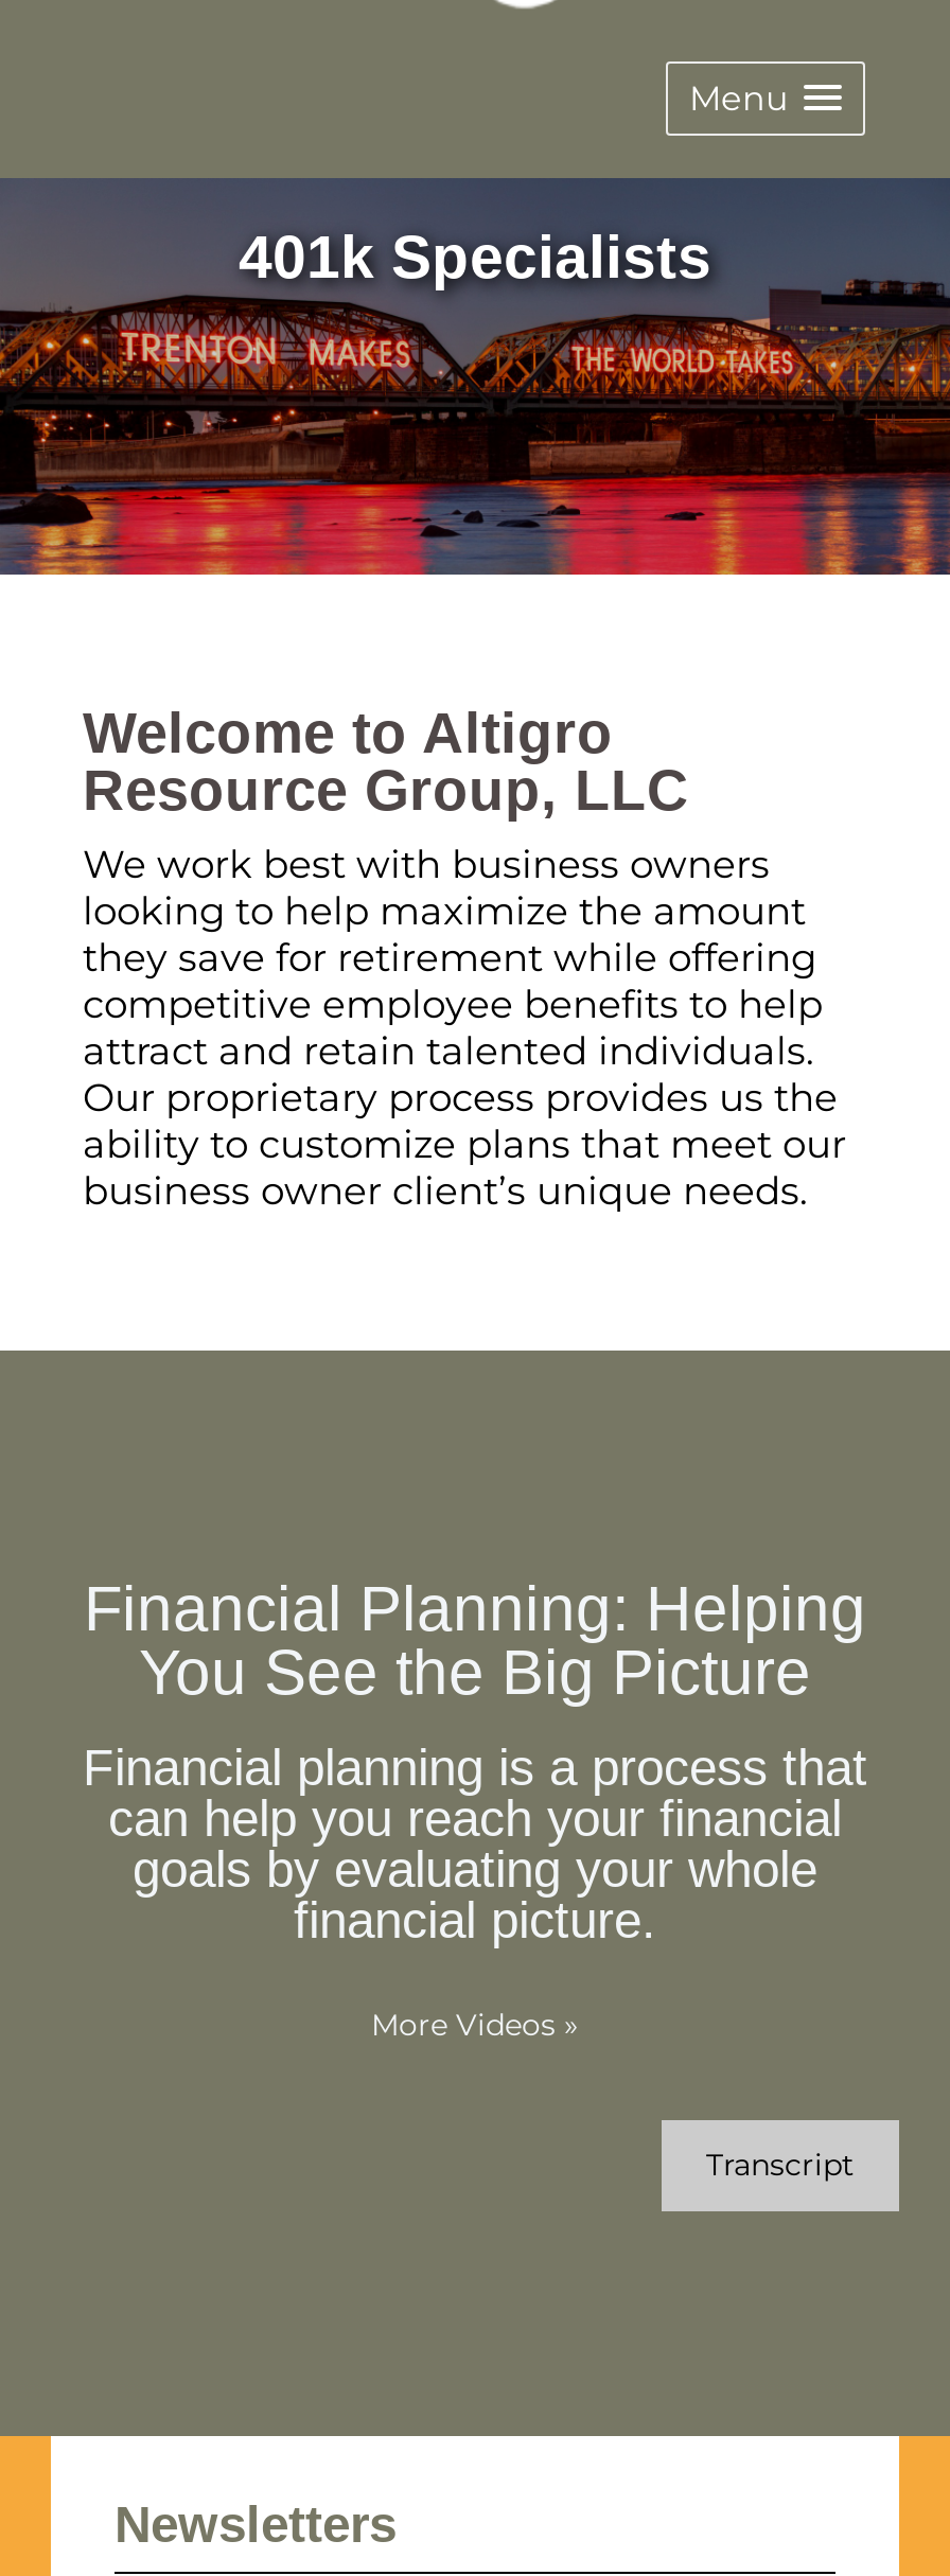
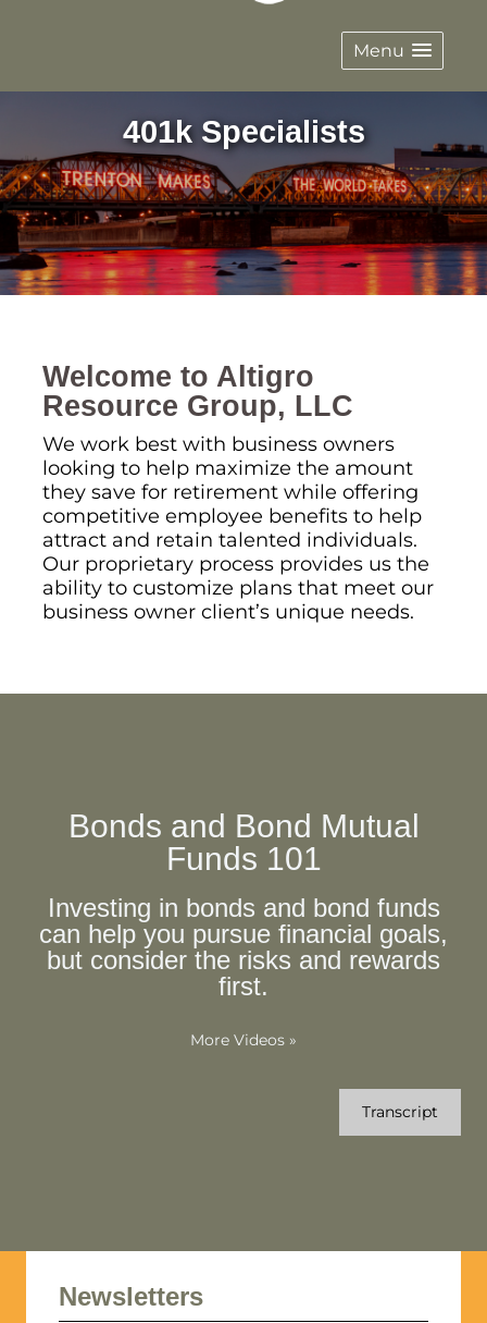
- Financial Planning: Helping
- You See the Big Picture
+ Bonds and Bond Mutual
+ Funds 101

- Financial planning is a process that
- can help you reach your financial
- goals by evaluating your whole
- financial picture.
+ Investing in bonds and bond funds
+ can help you pursue financial goals,
+ but consider the risks and rewards
+ first.
